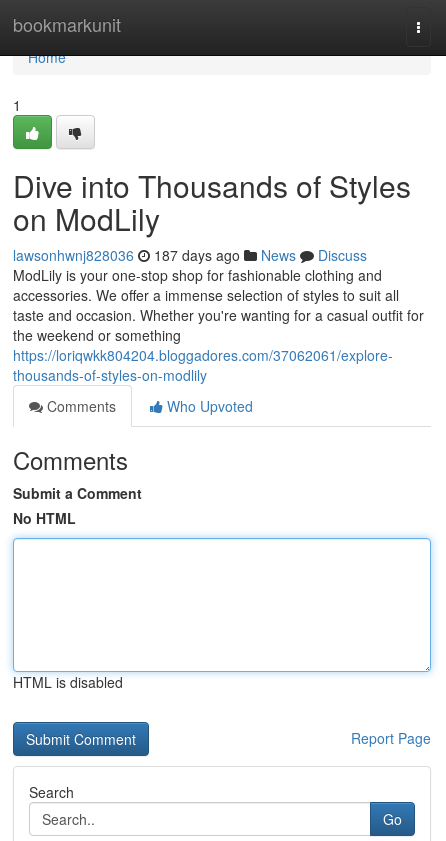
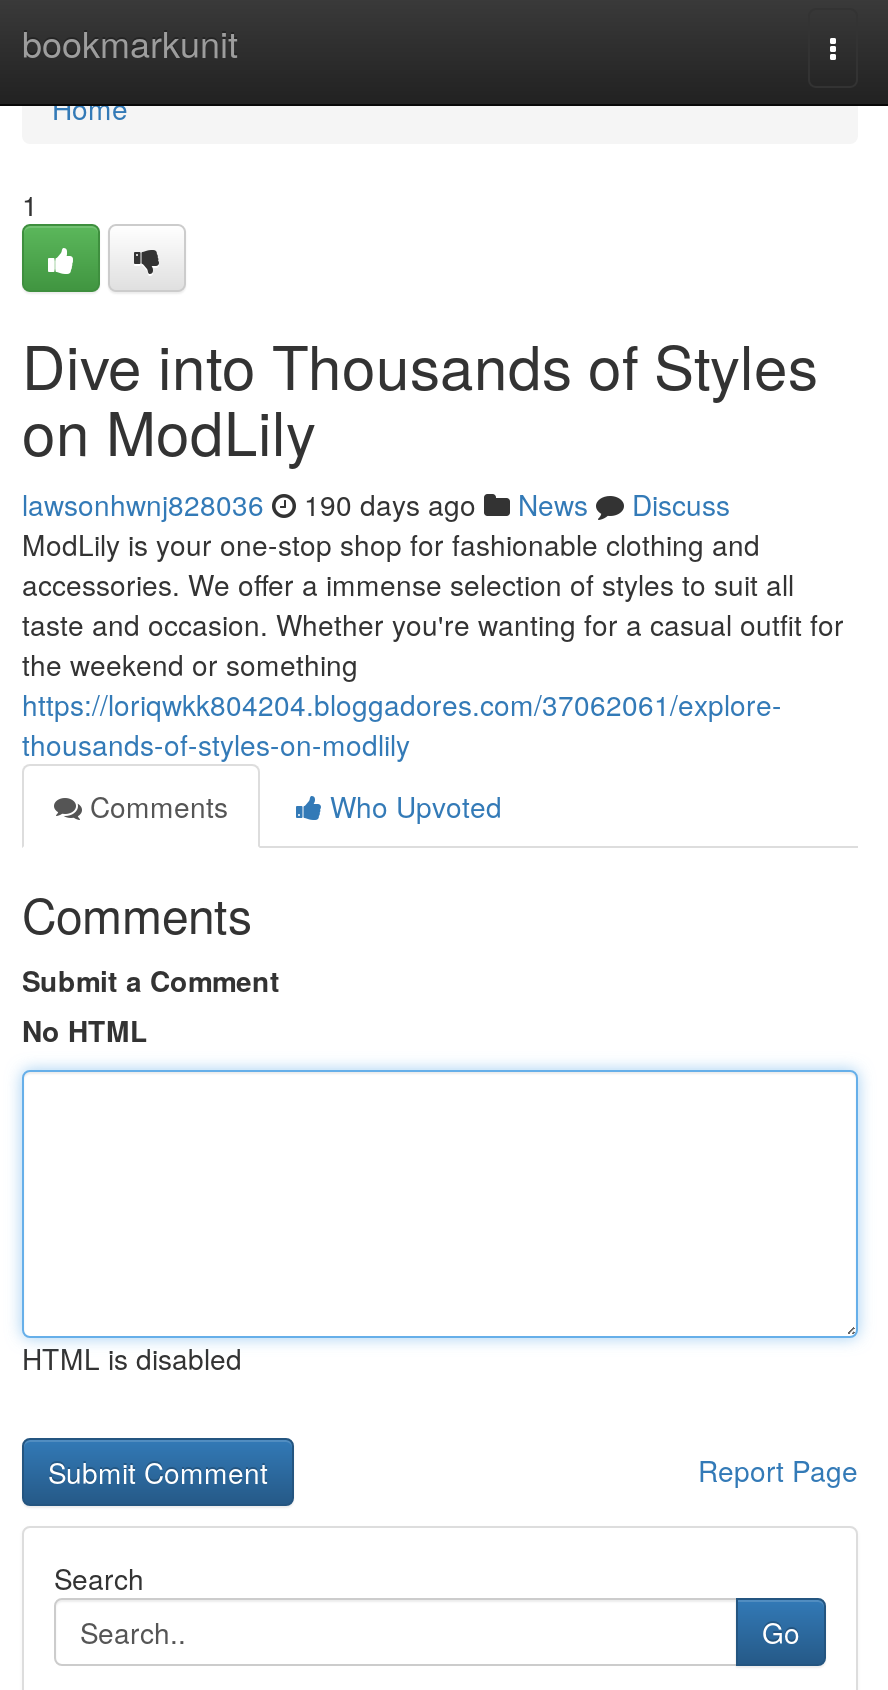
- lawsonhwnj828036 187 days ago News Discuss
+ lawsonhwnj828036 190 days ago News Discuss
